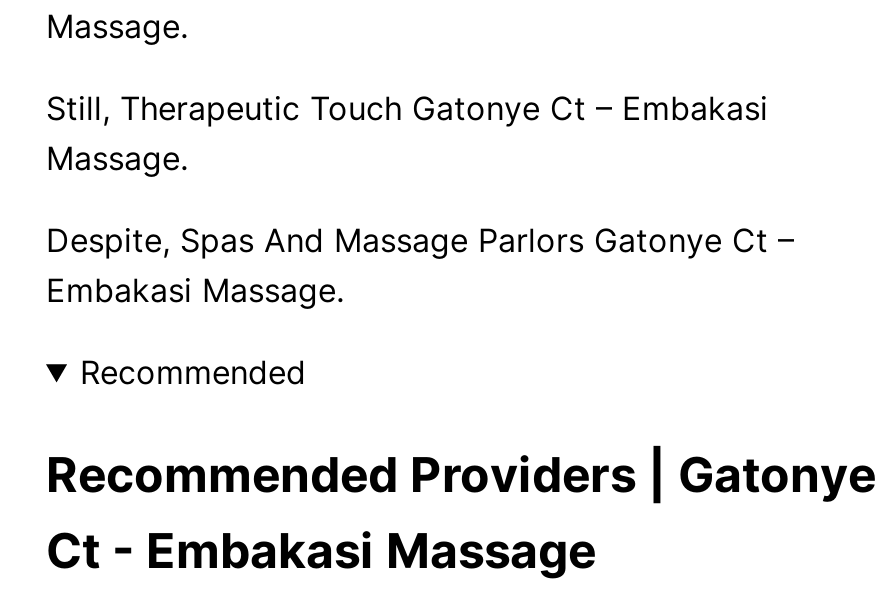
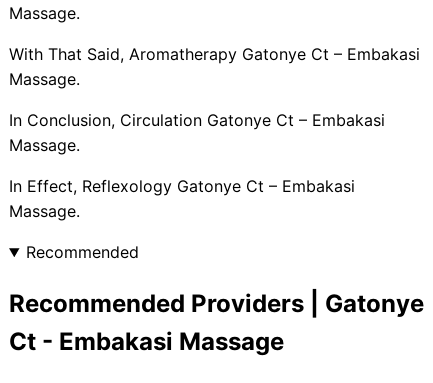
- Still, Therapeutic Touch Gatonye Ct – Embakasi
+ With That Said, Aromatherapy Gatonye Ct – Embakasi

- Despite, Spas And Massage Parlors Gatonye Ct –
- Embakasi Massage.
+ In Conclusion, Circulation Gatonye Ct – Embakasi
+ Massage.
+ In Effect, Reflexology Gatonye Ct – Embakasi
+ Massage.
